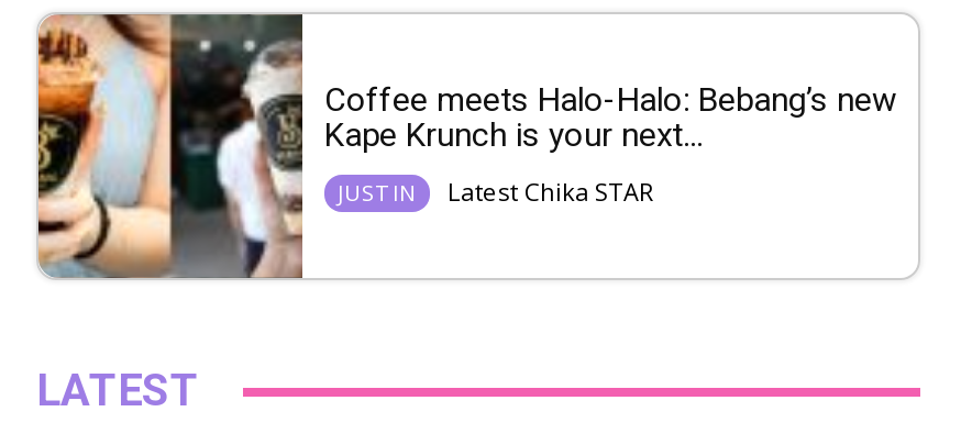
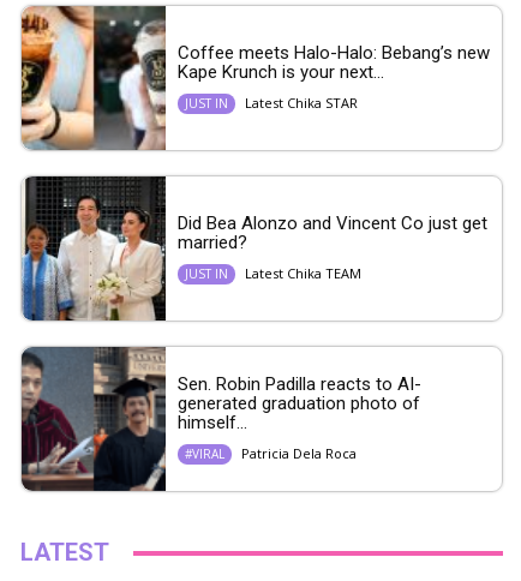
+ [image]
+ Did Bea Alonzo and Vincent Co just get
+ married?
+ JUST IN
+ Latest Chika TEAM

+ [image]
+ Sen. Robin Padilla reacts to AI-
+ generated graduation photo of
+ himself...
+ #VIRAL
+ Patricia Dela Roca
